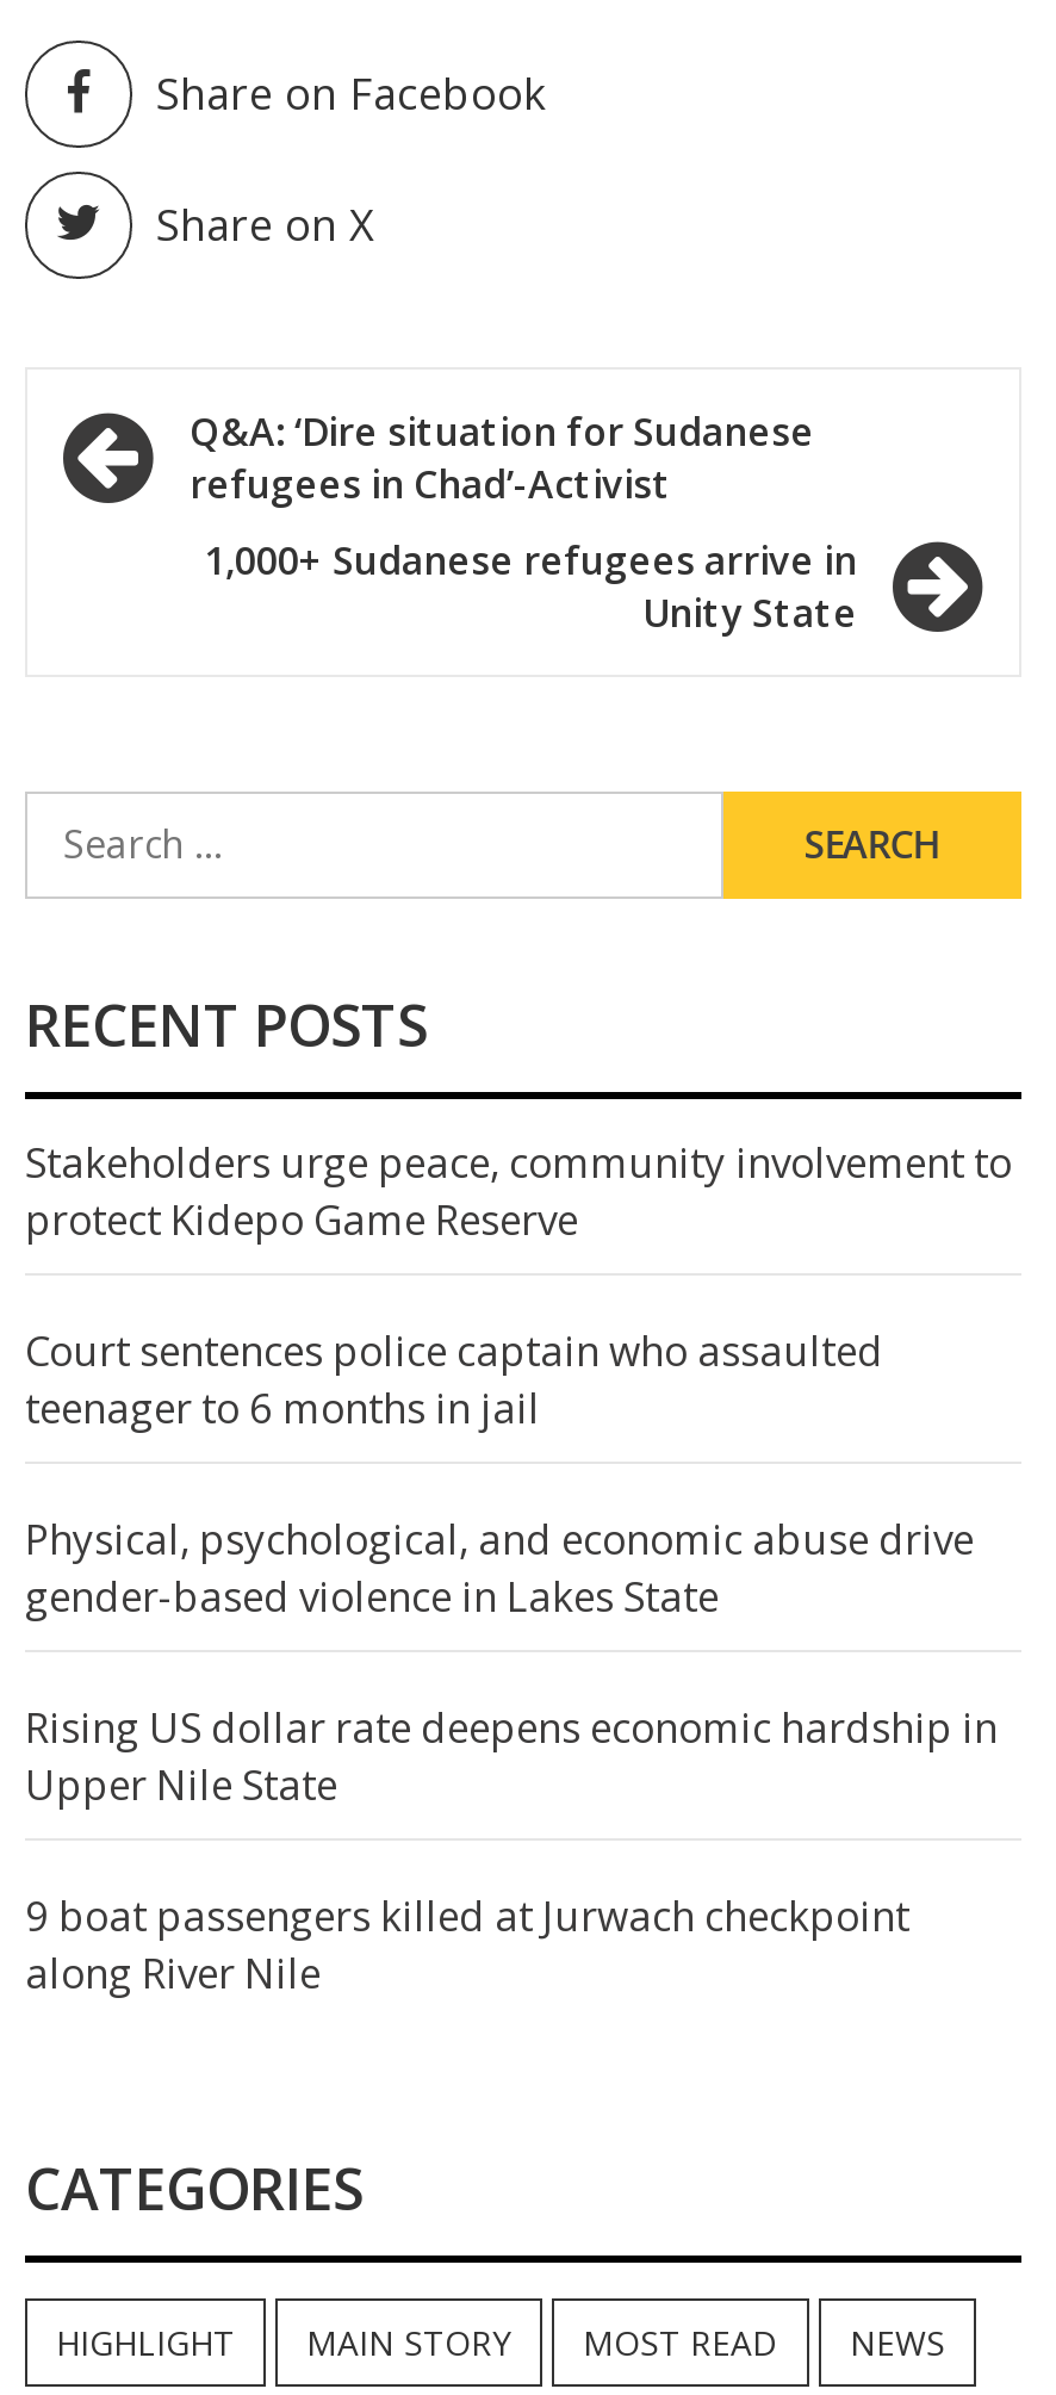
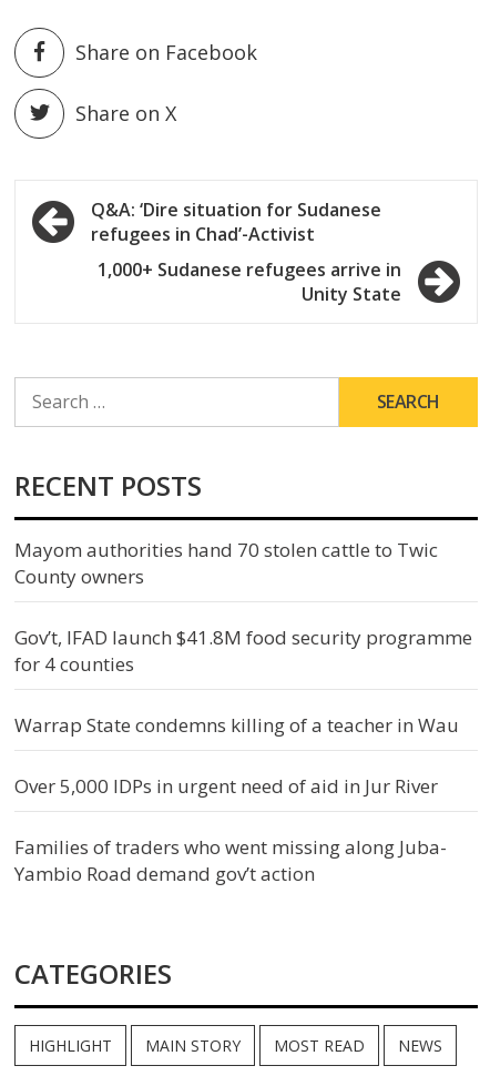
- Stakeholders urge peace, community involvement to
- protect Kidepo Game Reserve
+ Mayom authorities hand 70 stolen cattle to Twic
+ County owners

- Court sentences police captain who assaulted
- teenager to 6 months in jail
+ Gov’t, IFAD launch $41.8M food security programme
+ for 4 counties

- Physical, psychological, and economic abuse drive
- gender-based violence in Lakes State
+ Warrap State condemns killing of a teacher in Wau

- Rising US dollar rate deepens economic hardship in
- Upper Nile State
+ Over 5,000 IDPs in urgent need of aid in Jur River

- 9 boat passengers killed at Jurwach checkpoint
- along River Nile
+ Families of traders who went missing along Juba-
+ Yambio Road demand gov’t action
